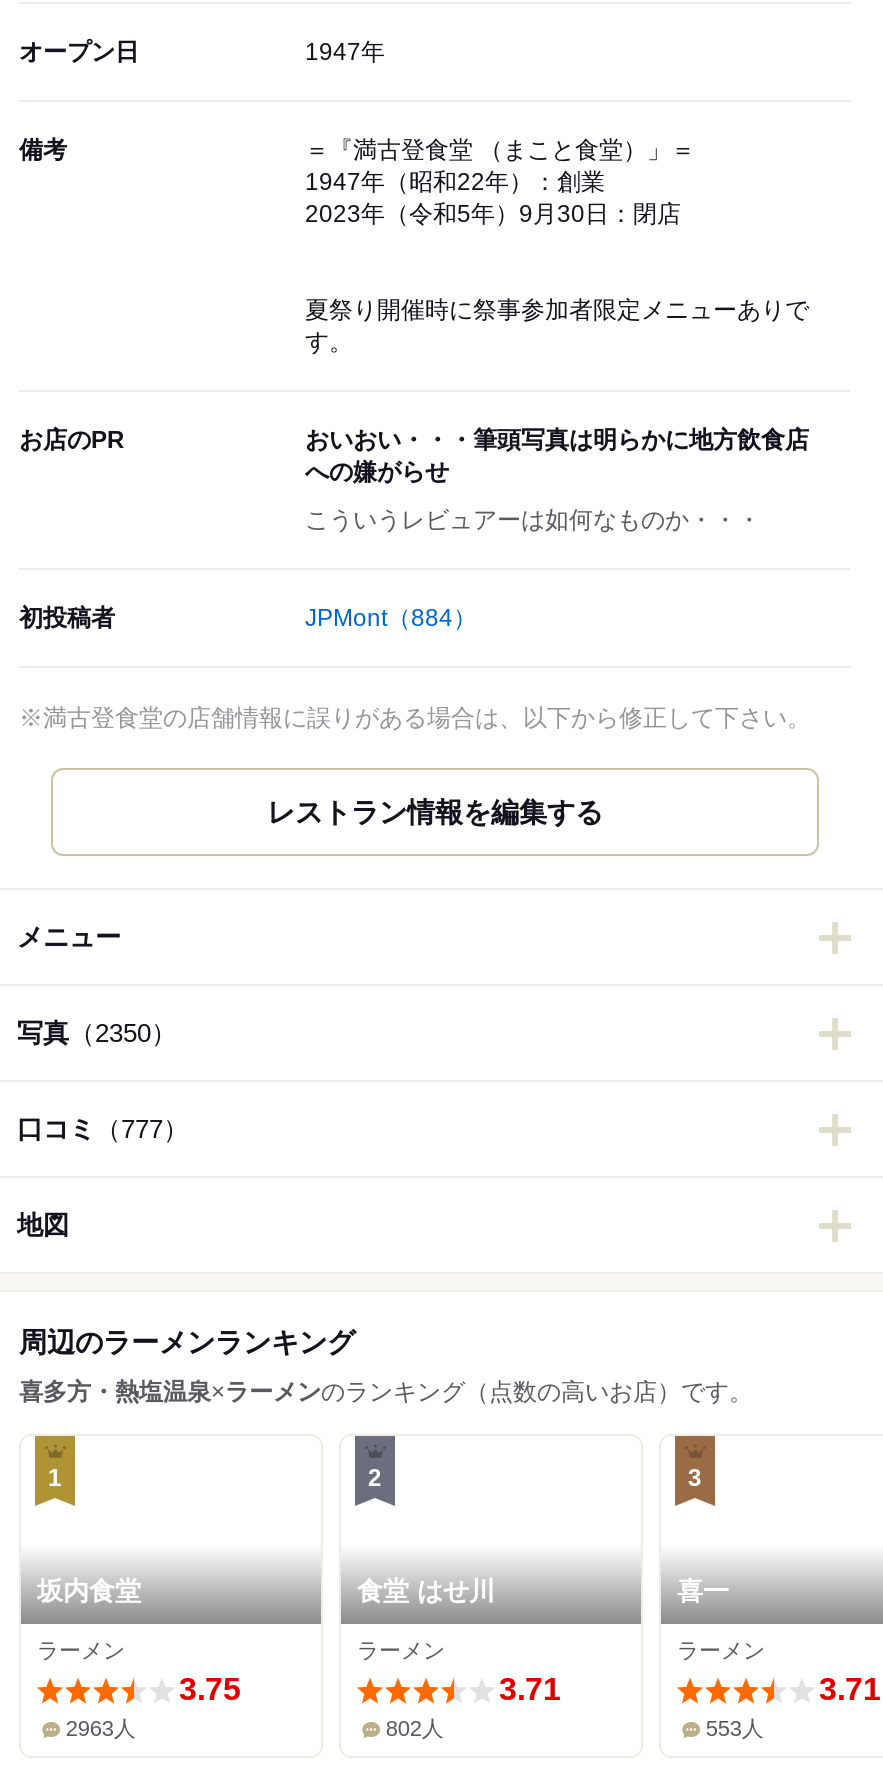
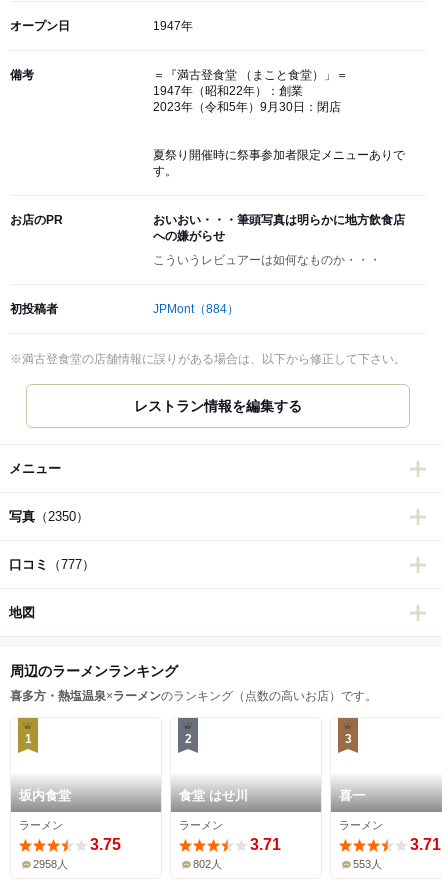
- 2963人
+ 2958人
